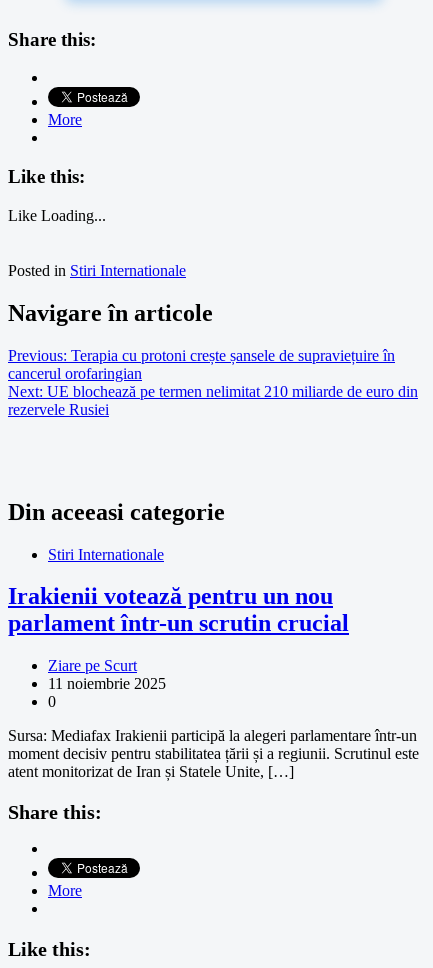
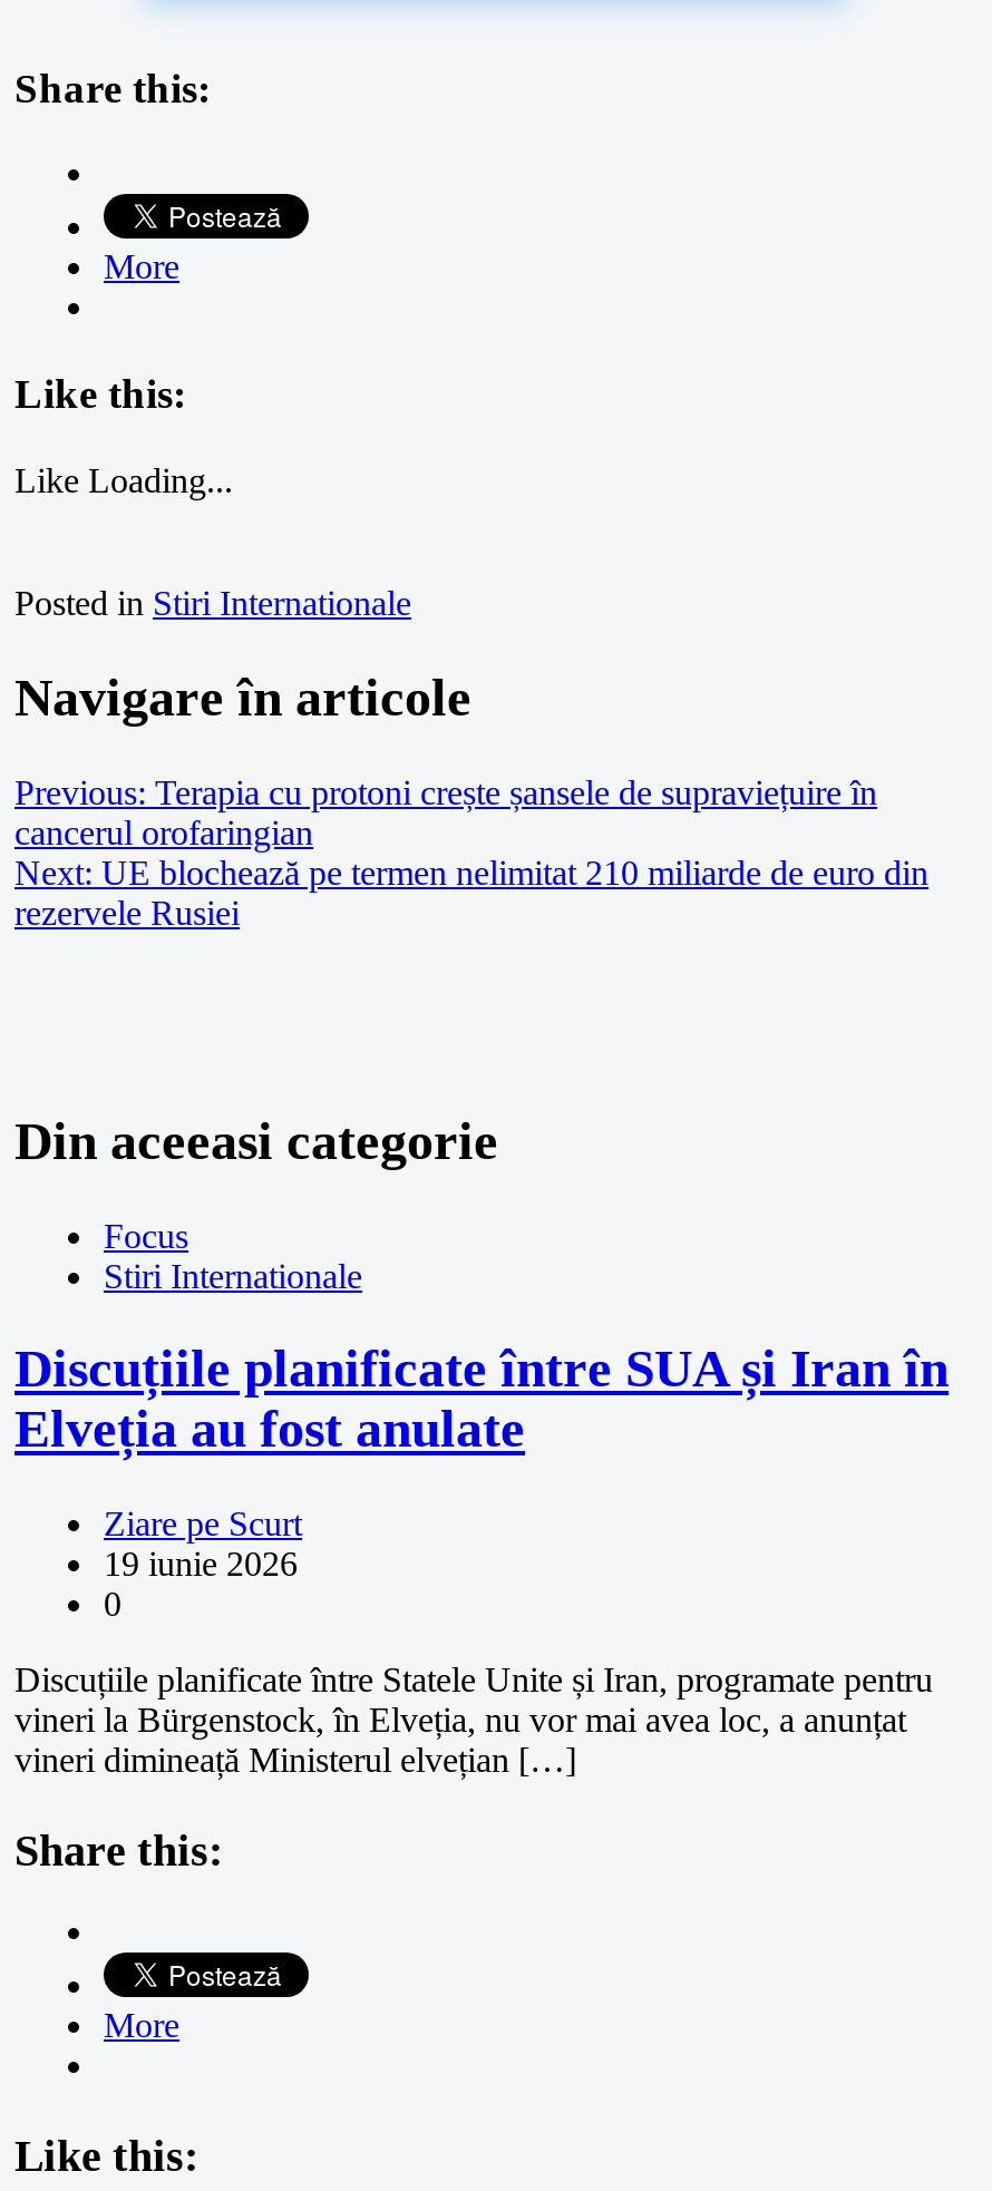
+ Focus

- Irakienii votează pentru un nou
- parlament într-un scrutin crucial
+ Discuțiile planificate între SUA și Iran în
+ Elveția au fost anulate

- 11 noiembrie 2025
+ 19 iunie 2026

- Sursa: Mediafax Irakienii participă la alegeri parlamentare într-un
- moment decisiv pentru stabilitatea țării și a regiunii. Scrutinul este
- atent monitorizat de Iran și Statele Unite, […]
+ Discuțiile planificate între Statele Unite și Iran, programate pentru
+ vineri la Bürgenstock, în Elveția, nu vor mai avea loc, a anunțat
+ vineri dimineață Ministerul elvețian […]
